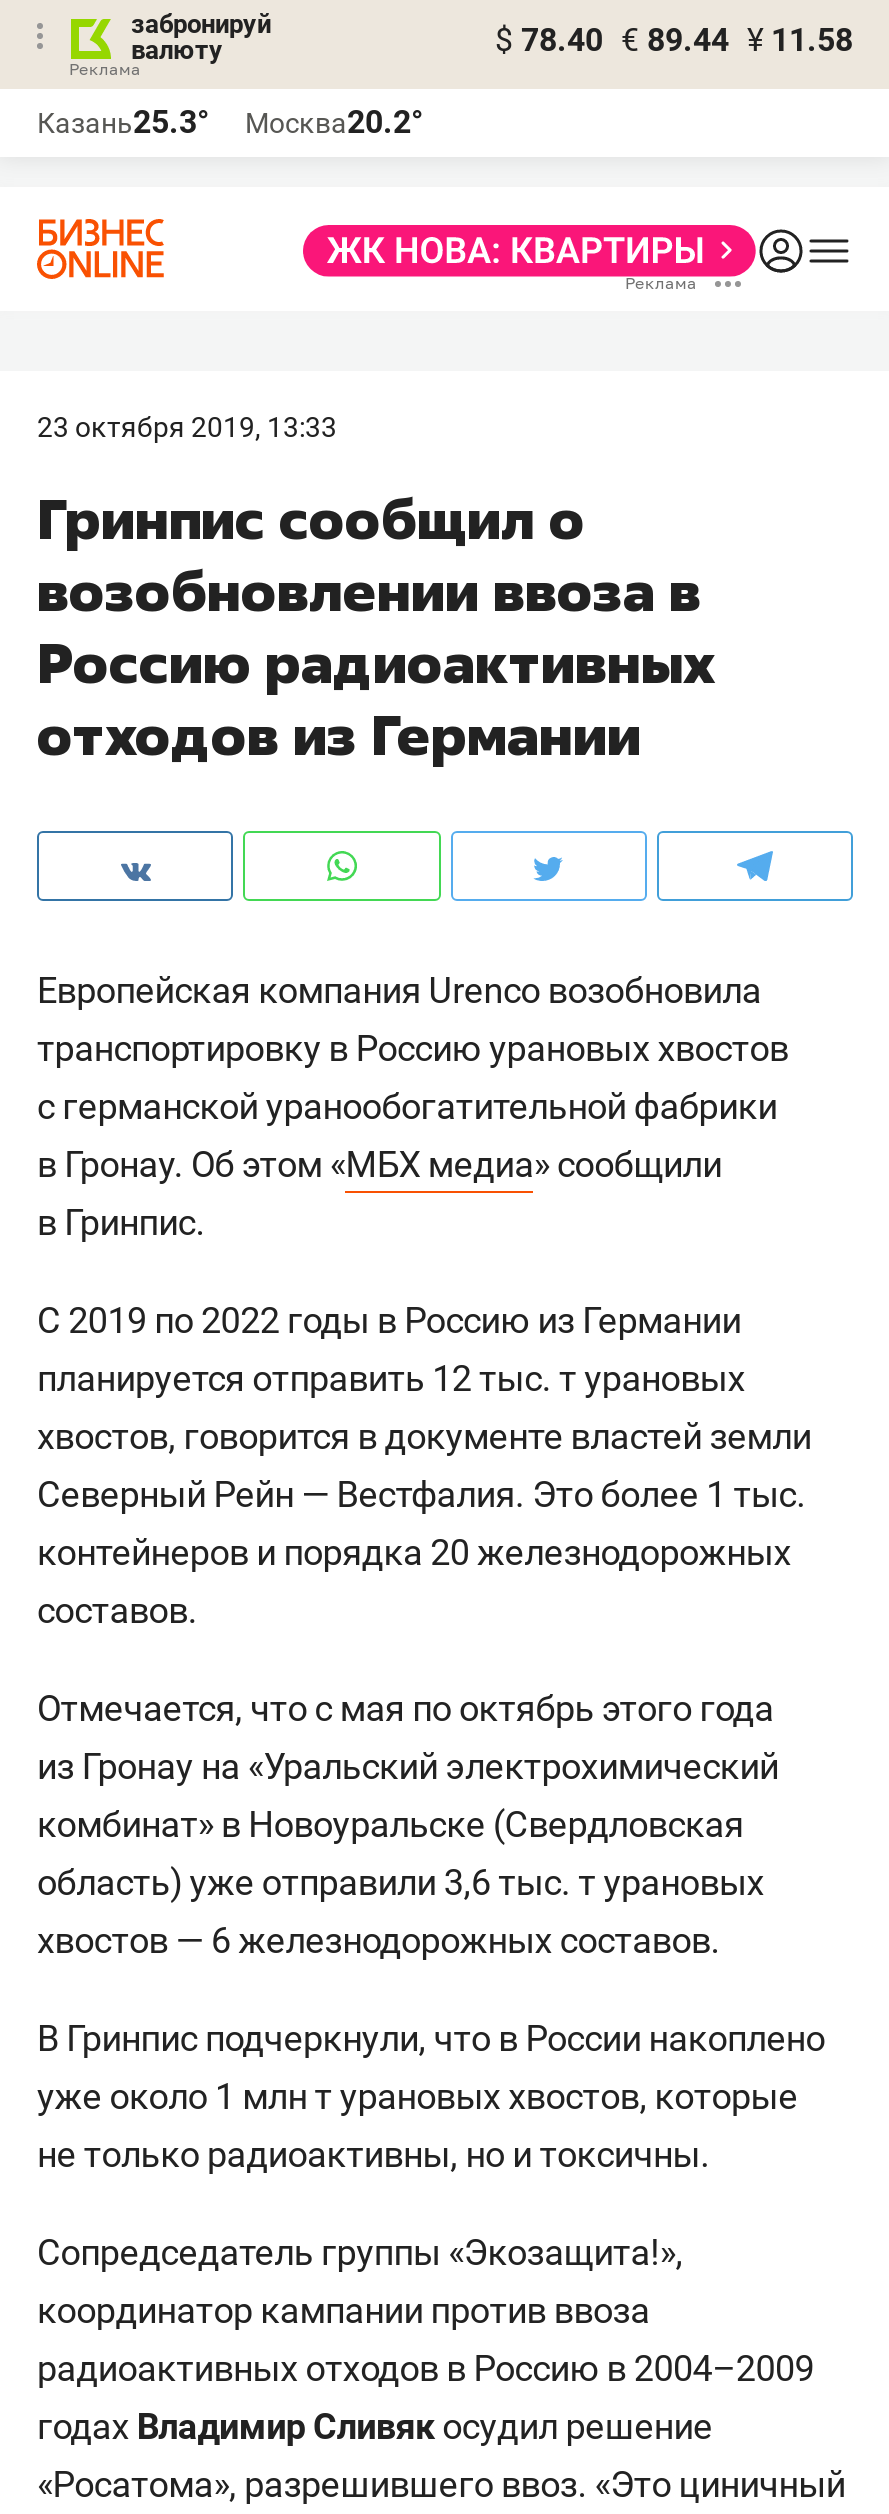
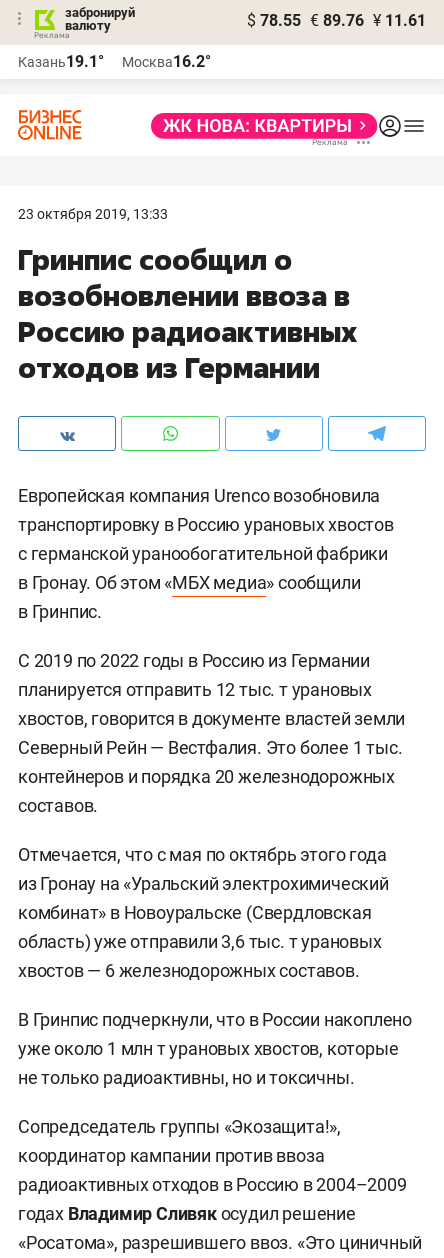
- $ 78.40 € 89.44 ¥ 11.58
+ $ 78.55 € 89.76 ¥ 11.61

- Казань25.3°
+ Казань19.1°

- Москва20.2°
+ Москва16.2°
